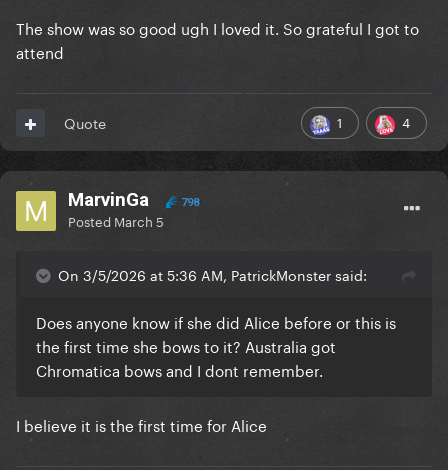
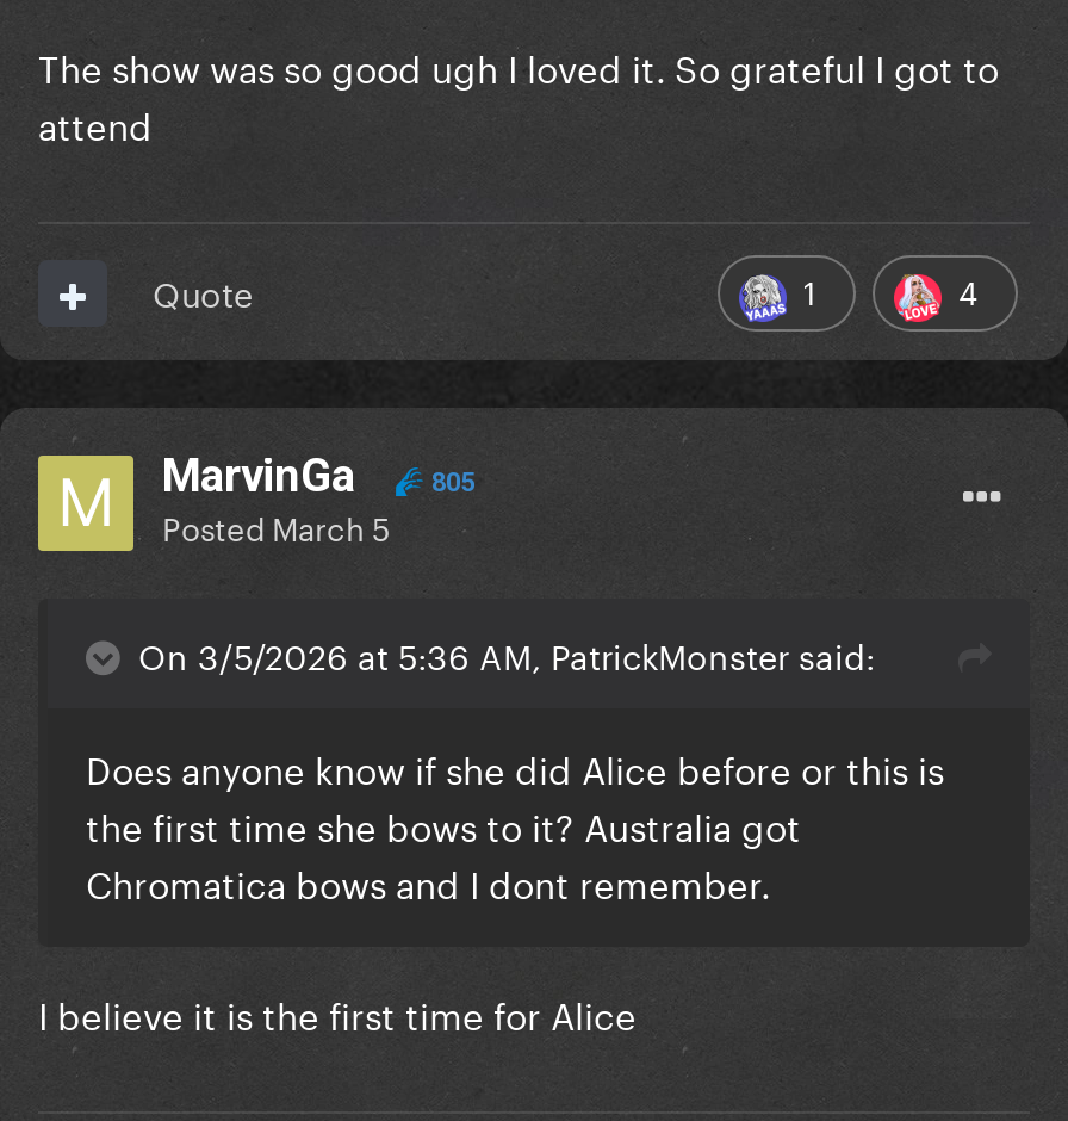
- 798
+ 805
